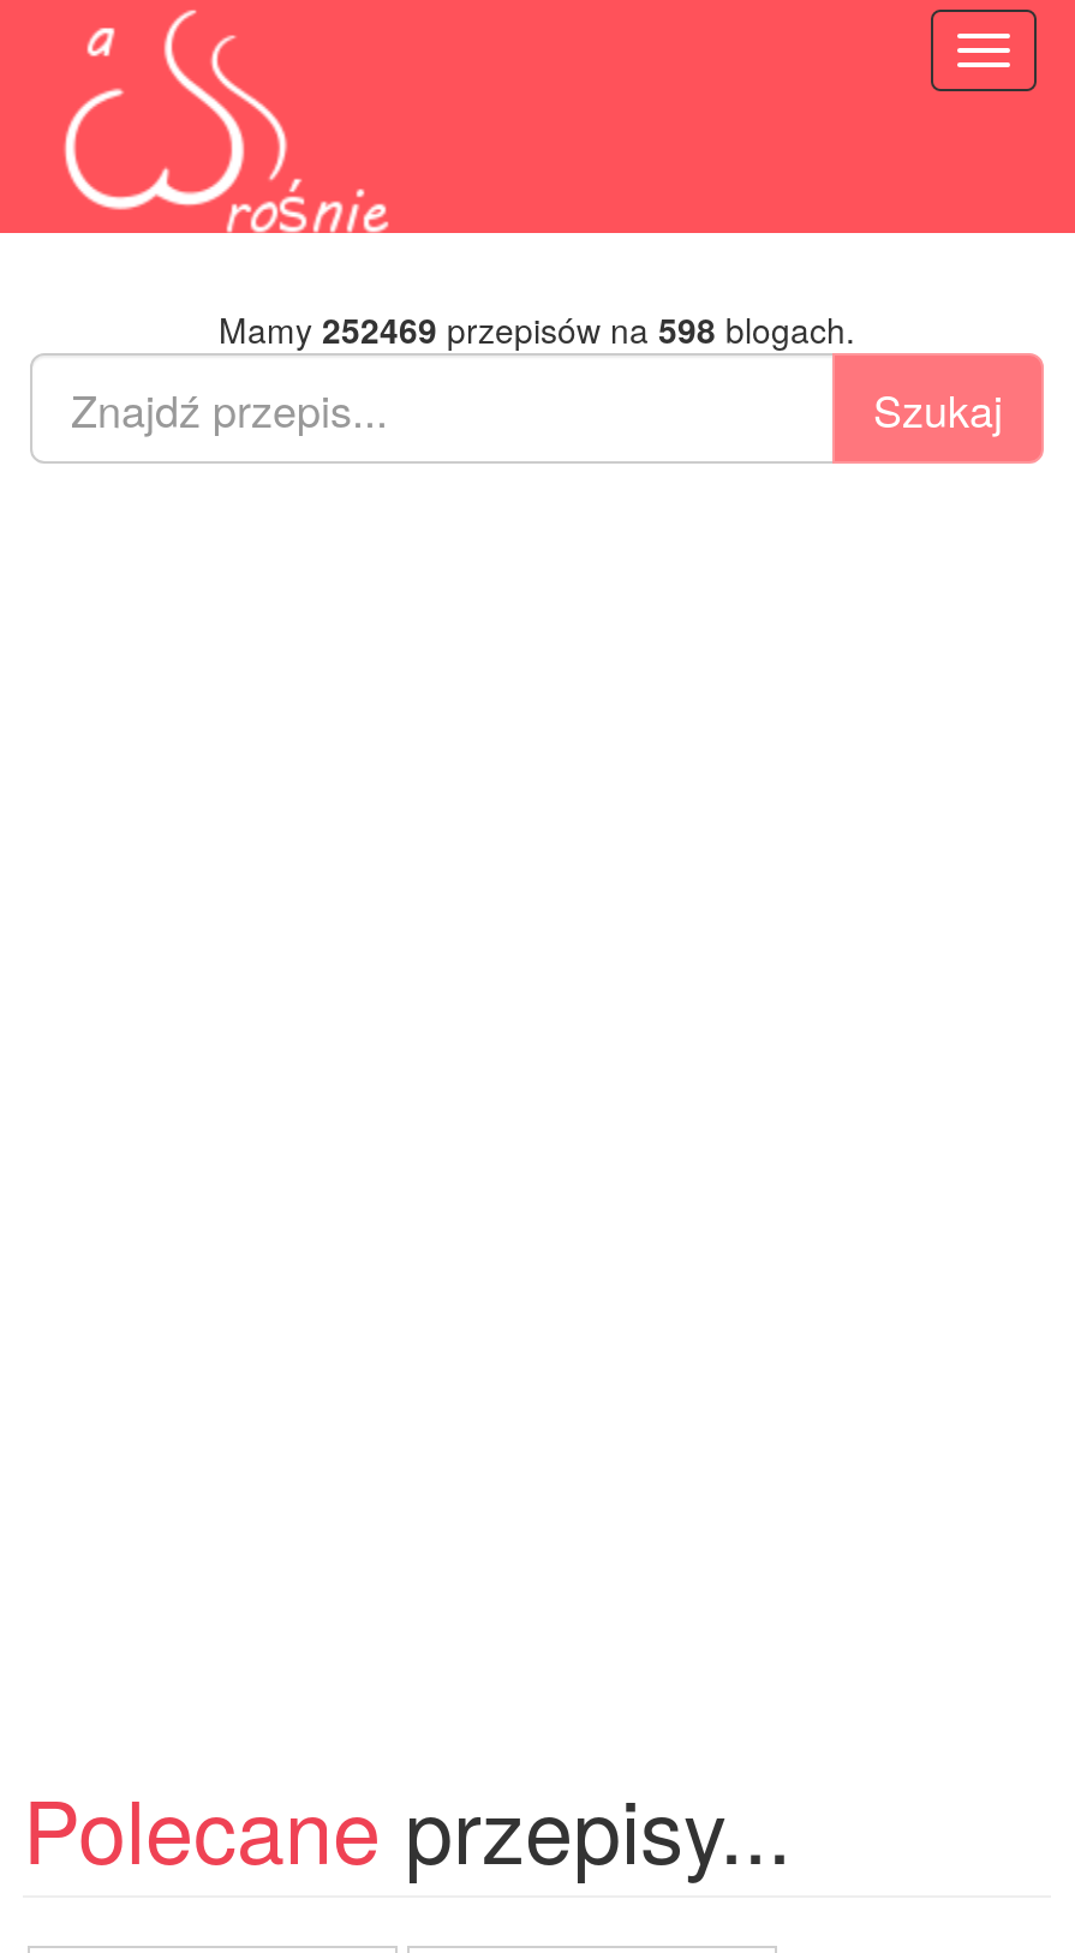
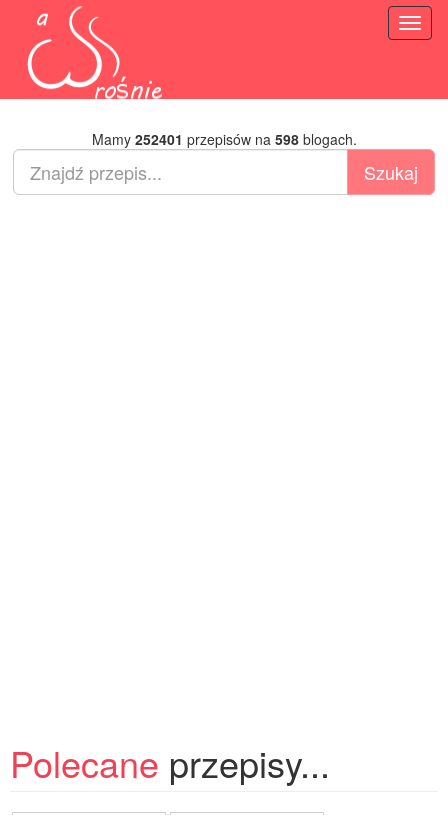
- Mamy 252469 przepisów na 598 blogach.
+ Mamy 252401 przepisów na 598 blogach.
